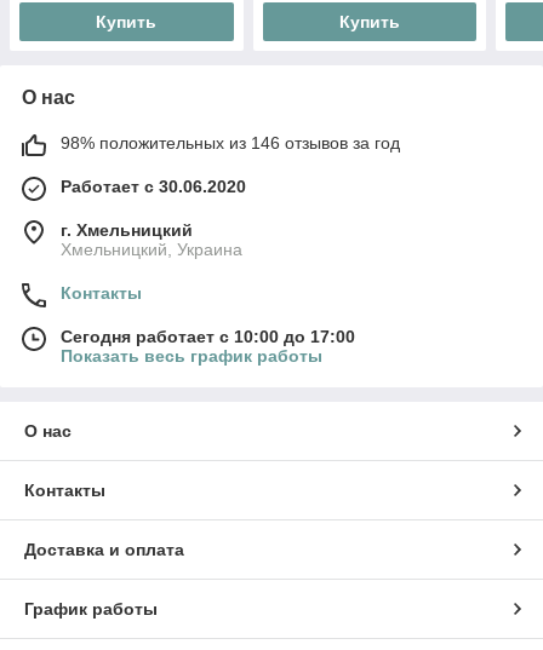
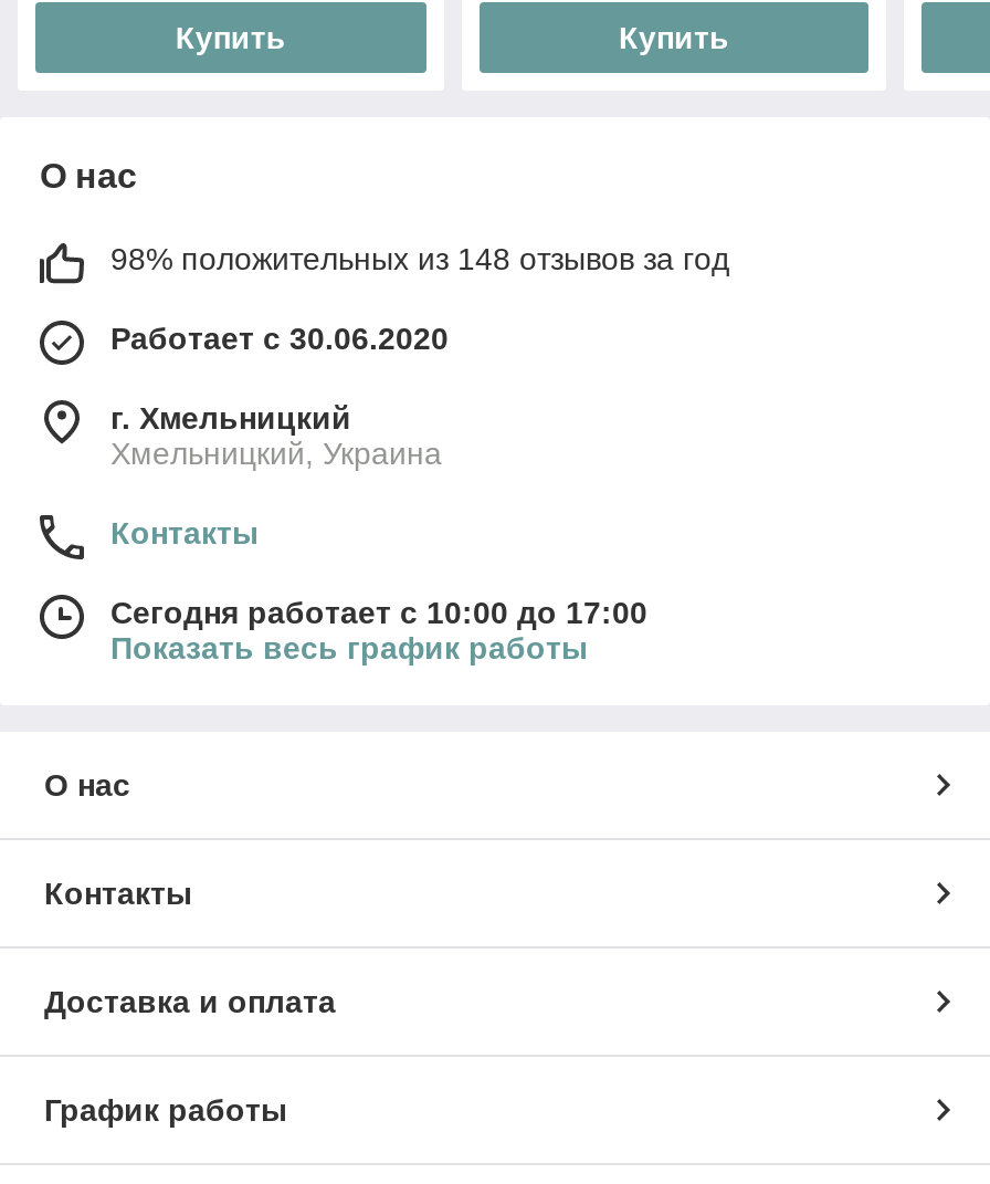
- 98% положительных из 146 отзывов за год
+ 98% положительных из 148 отзывов за год
